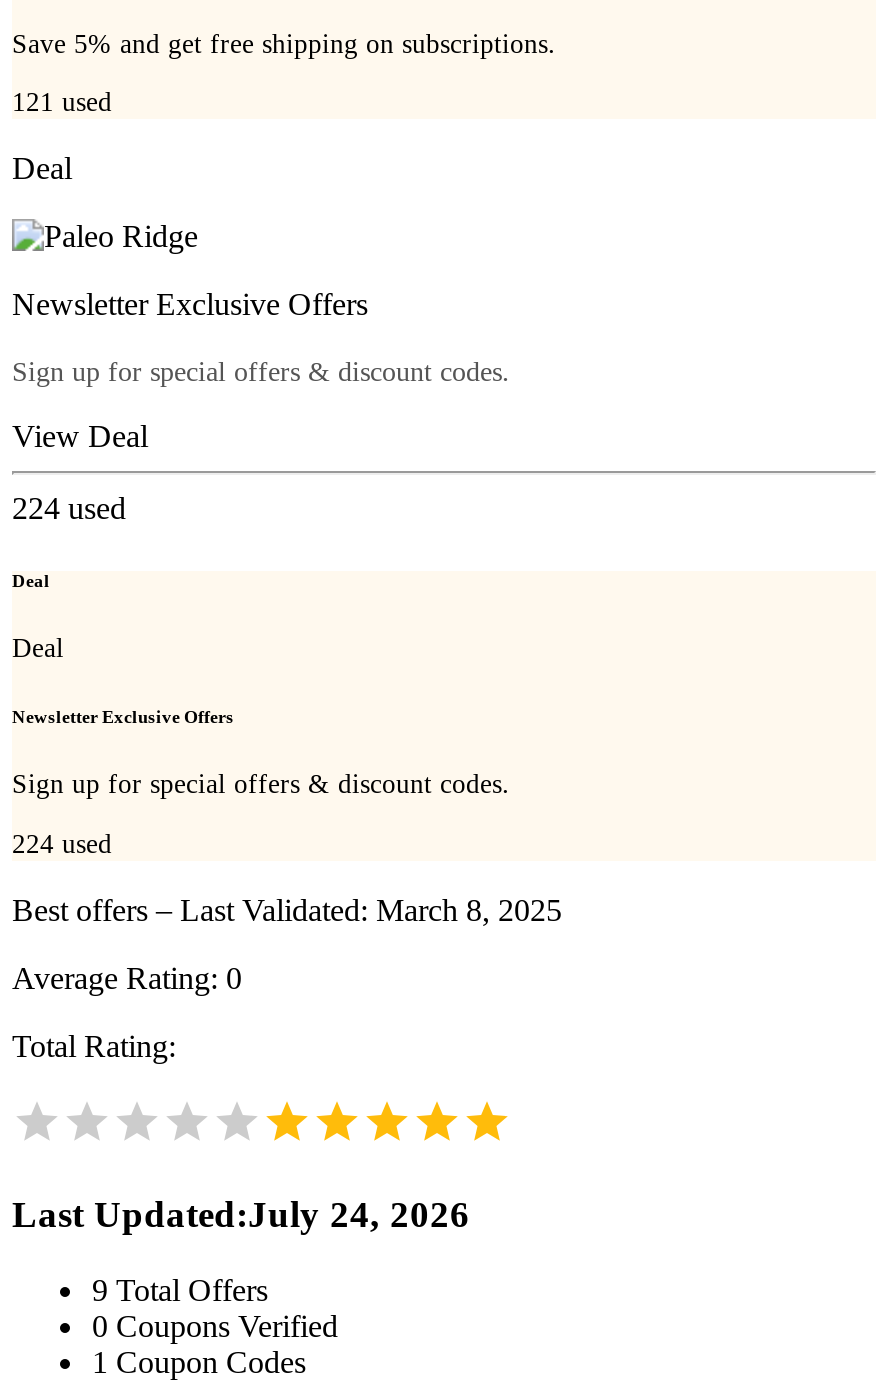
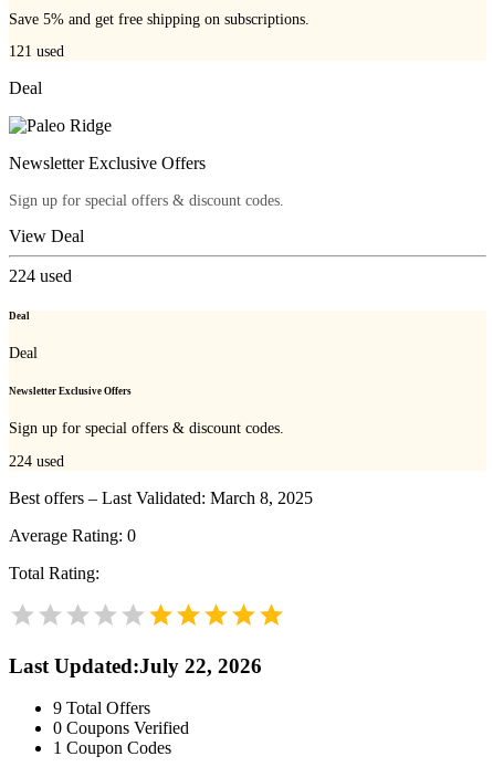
- Last Updated:July 24, 2026
+ Last Updated:July 22, 2026
